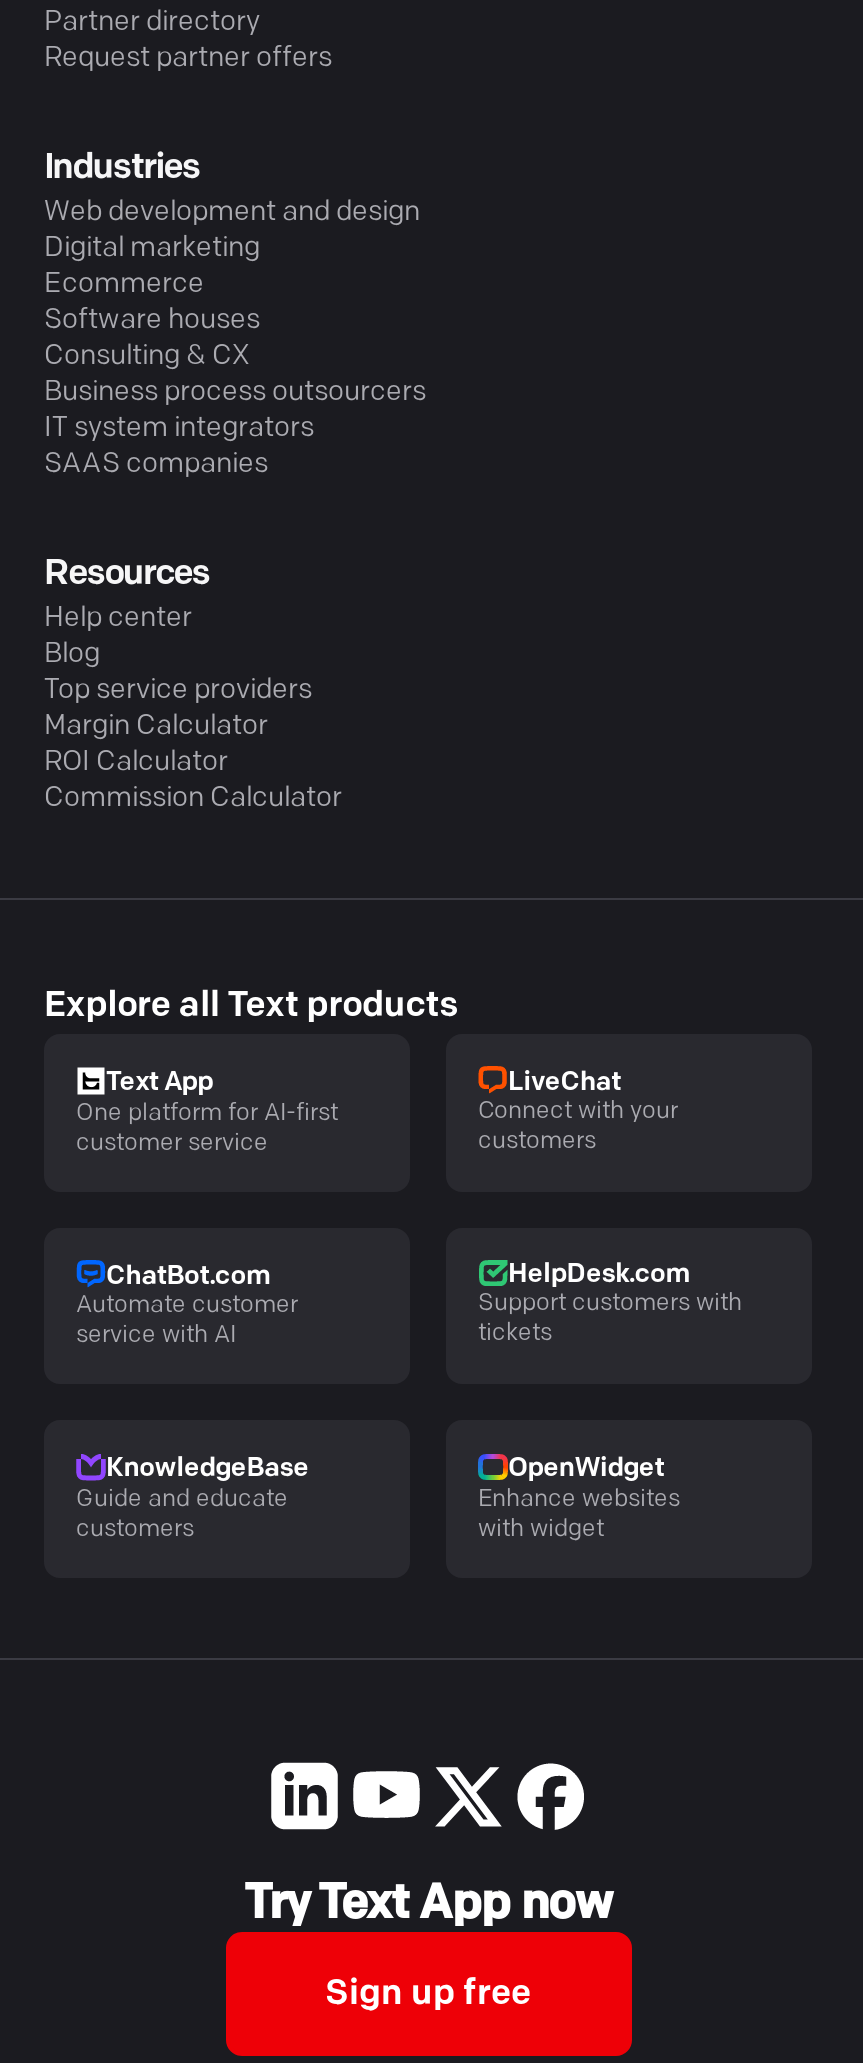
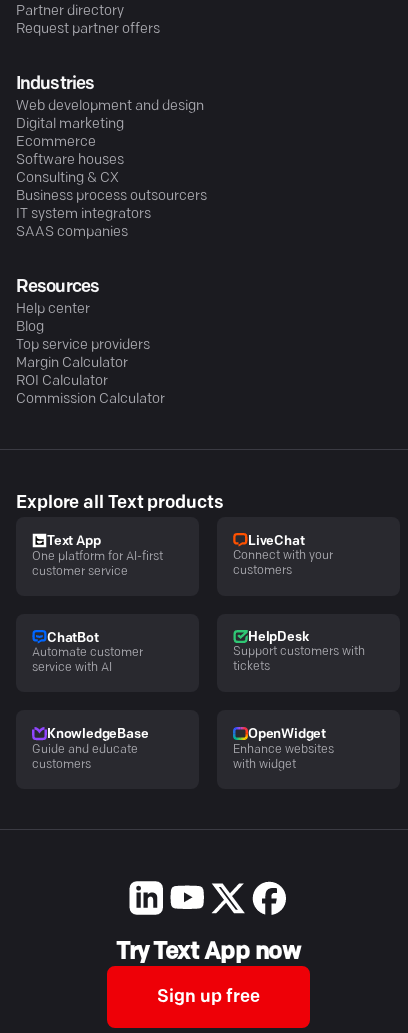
- ChatBot.com
+ ChatBot

- HelpDesk.com
+ HelpDesk
